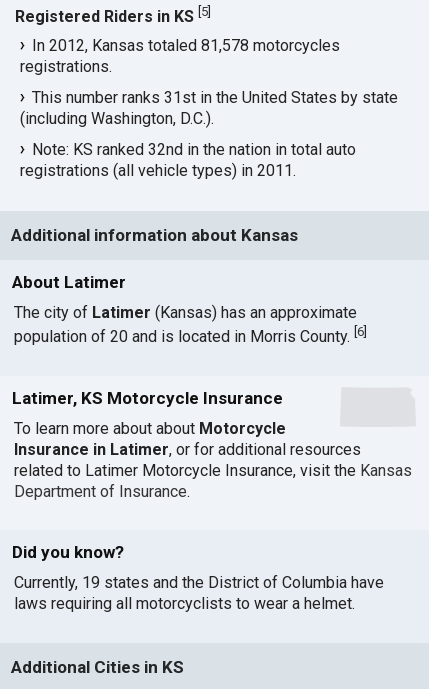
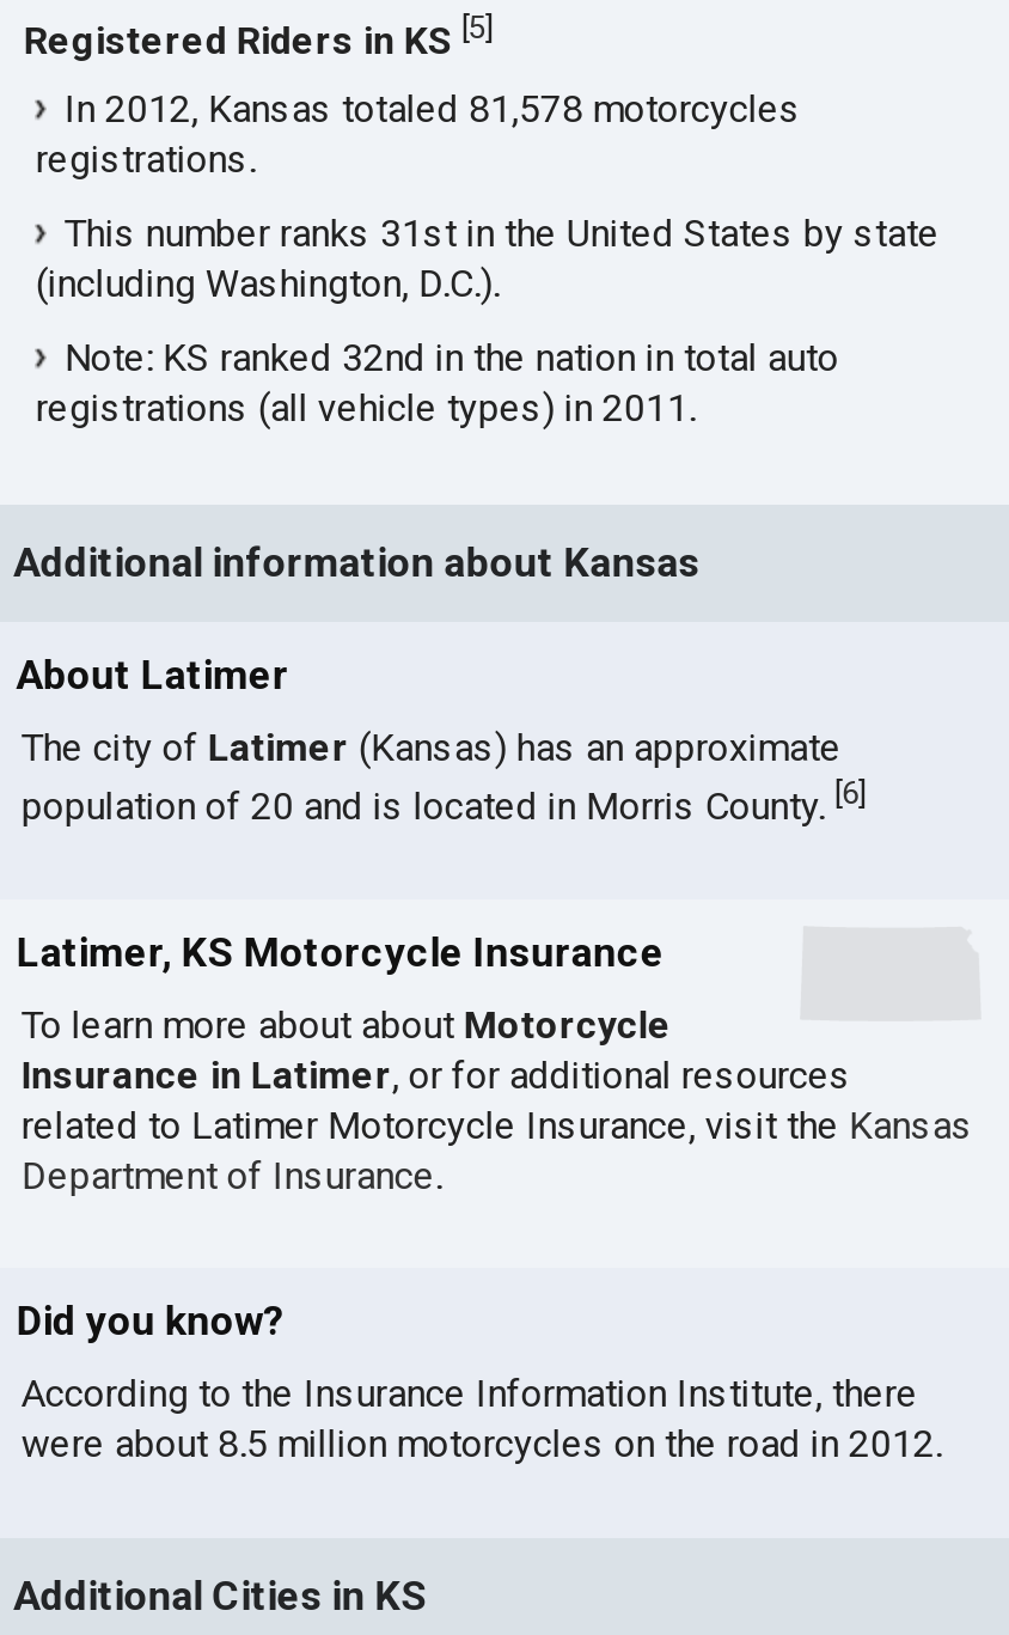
- Currently, 19 states and the District of Columbia have
- laws requiring all motorcyclists to wear a helmet.
+ According to the Insurance Information Institute, there
+ were about 8.5 million motorcycles on the road in 2012.
